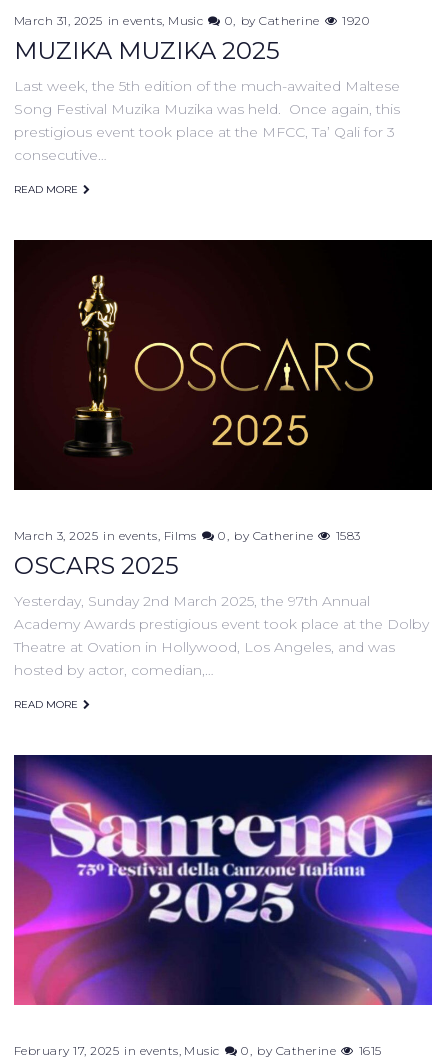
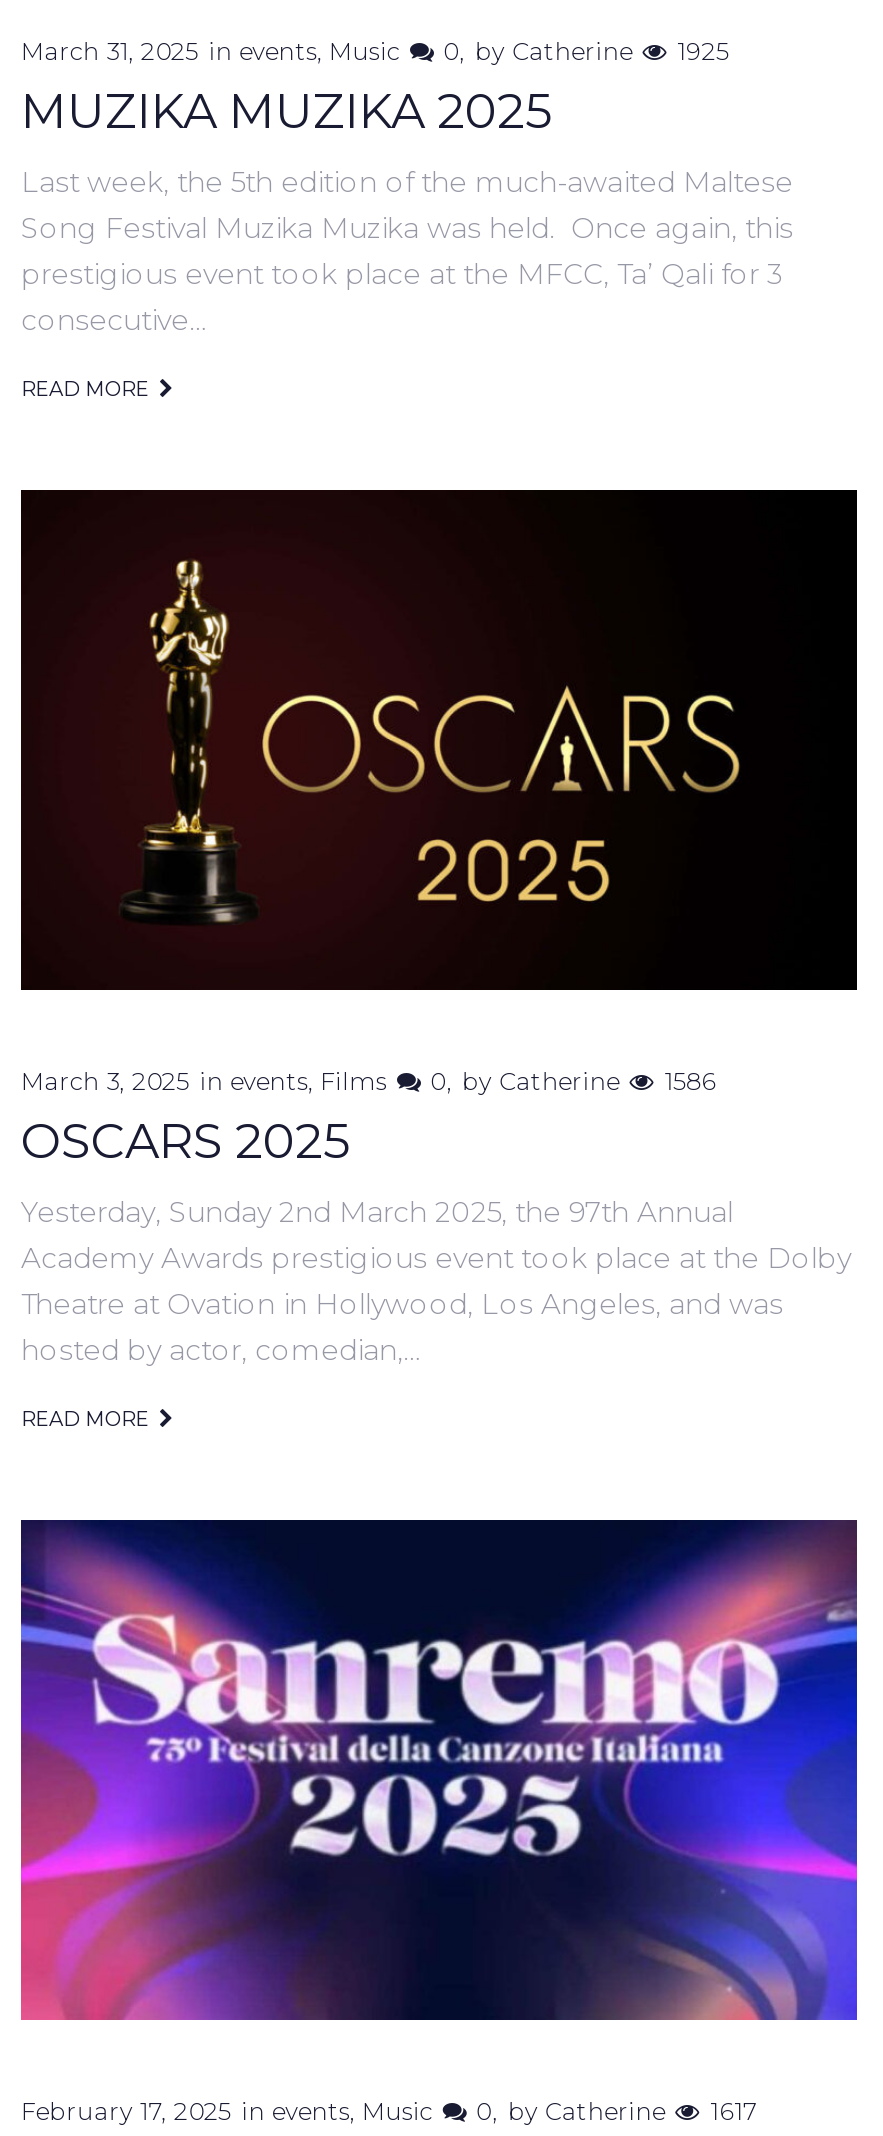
- March 31, 2025 in events, Music 0 by Catherine 1920
+ March 31, 2025 in events, Music 0 by Catherine 1925

- March 3, 2025 in events, Films 0 by Catherine 1583
+ March 3, 2025 in events, Films 0 by Catherine 1586

- 1615
+ 1617
